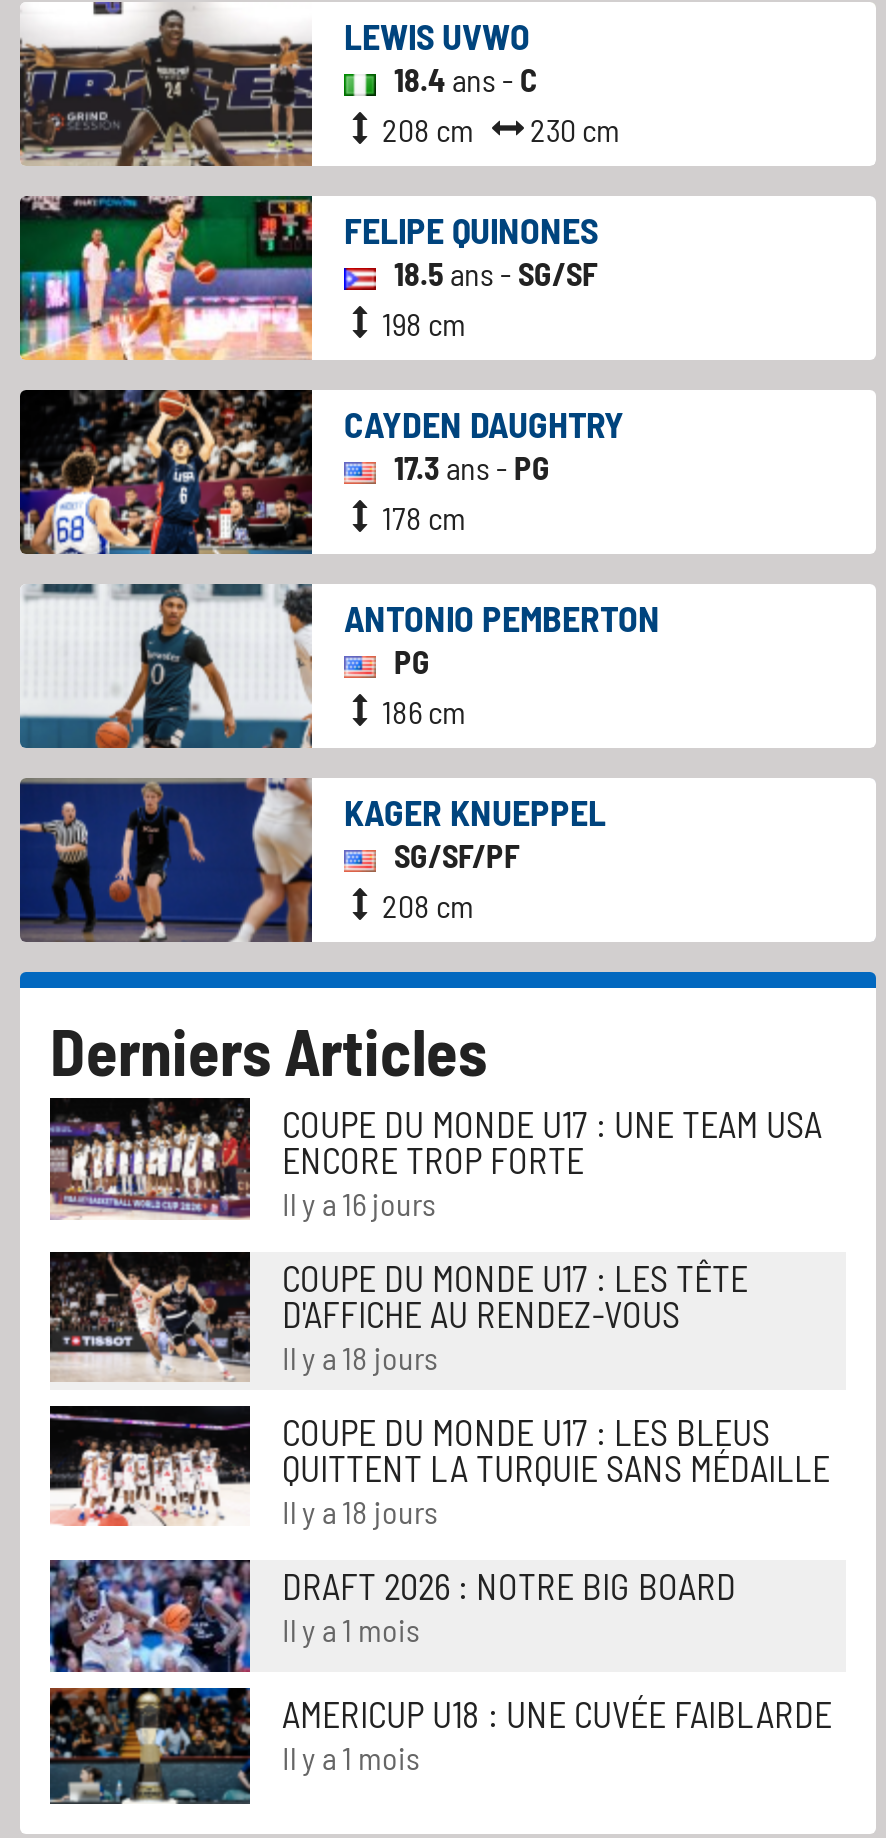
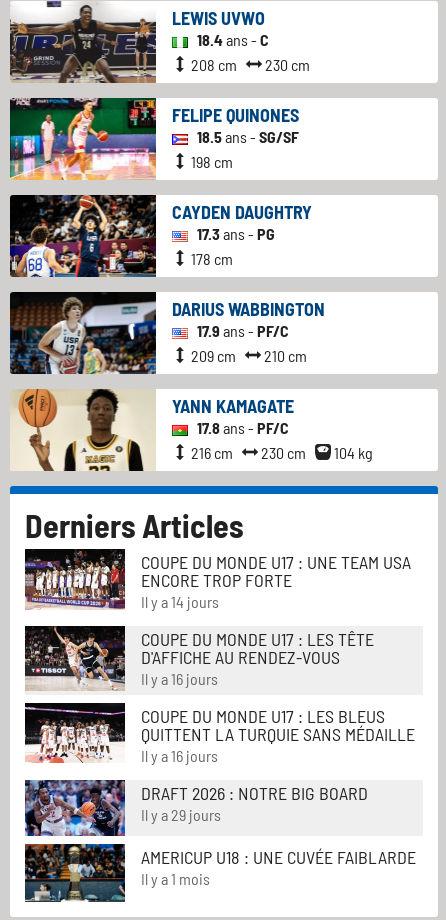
- [image]
- ANTONIO PEMBERTON
- PG
- 186 cm
+ [image]
+ DARIUS WABBINGTON
+ 17.9 ans - PF/C
+ 209 cm
+ 210 cm

- [image]
- KAGER KNUEPPEL
- SG/SF/PF
- 208 cm
+ [image]
+ YANN KAMAGATE
+ 17.8 ans - PF/C
+ 216 cm
+ 230 cm
+ 104 kg

- Il y a 16 jours
+ Il y a 14 jours

- Il y a 18 jours
+ Il y a 16 jours

- Il y a 18 jours
+ Il y a 16 jours

- Il y a 1 mois
+ Il y a 29 jours
